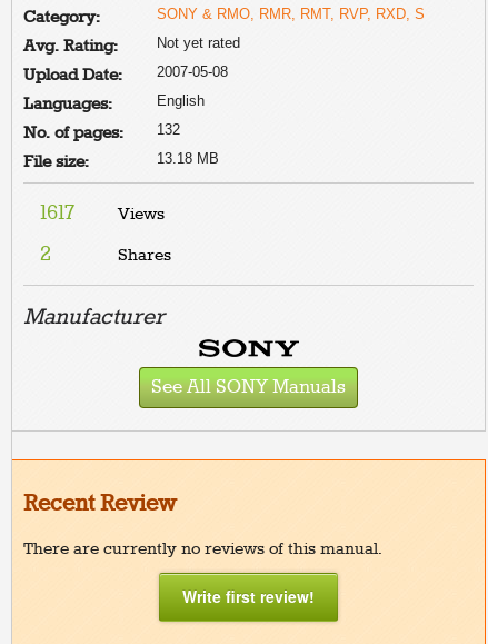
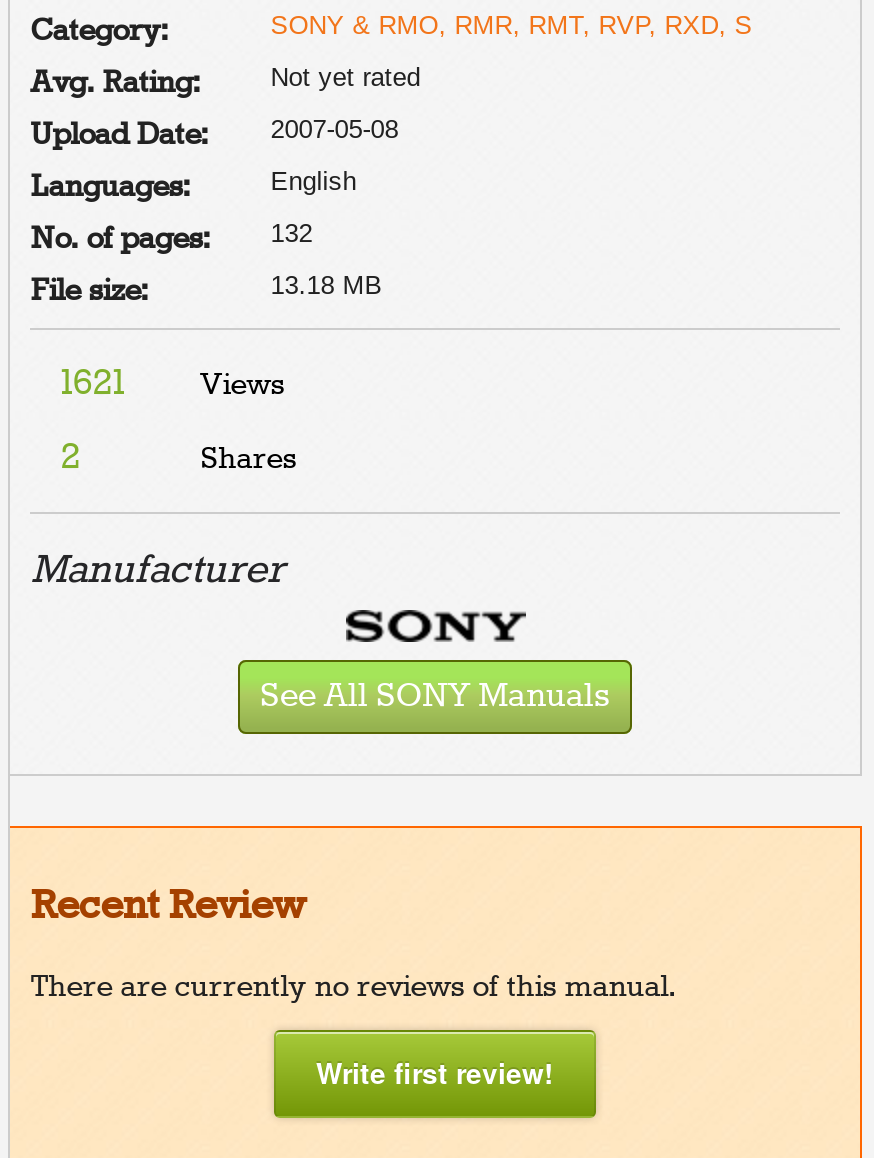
- 1617
+ 1621
